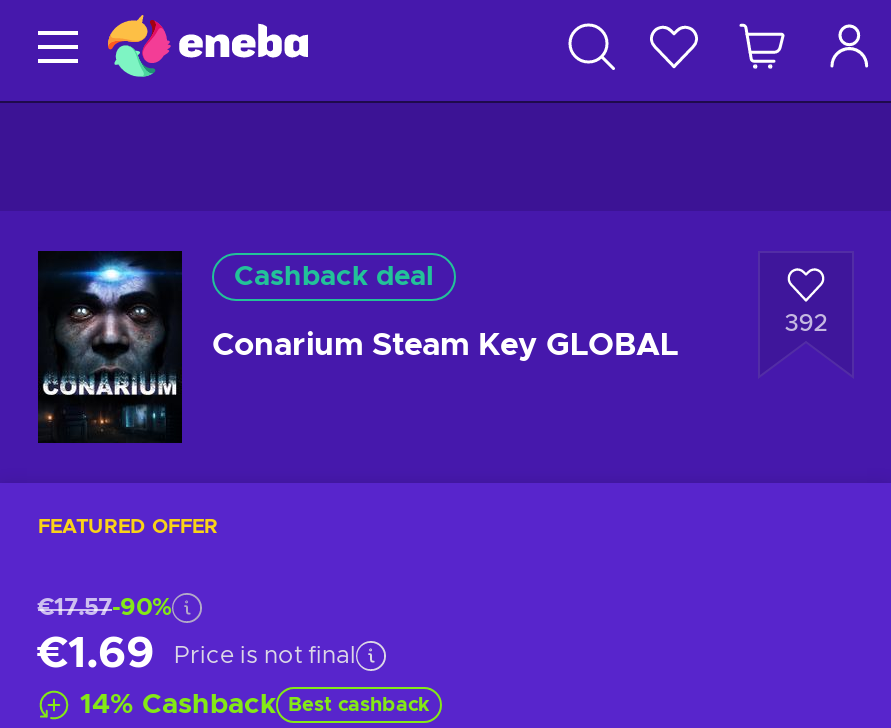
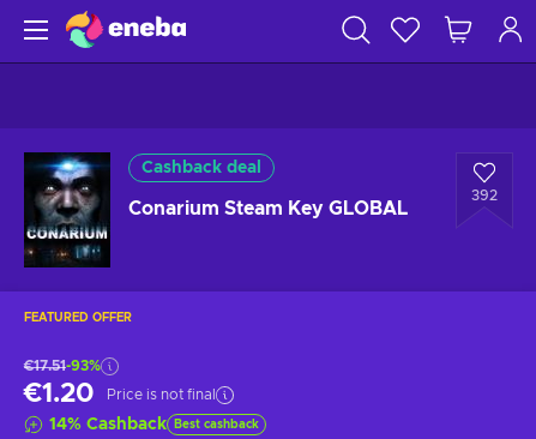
- €17.57-90%
+ €17.51-93%

- €1.69 Price is not final
+ €1.20 Price is not final
